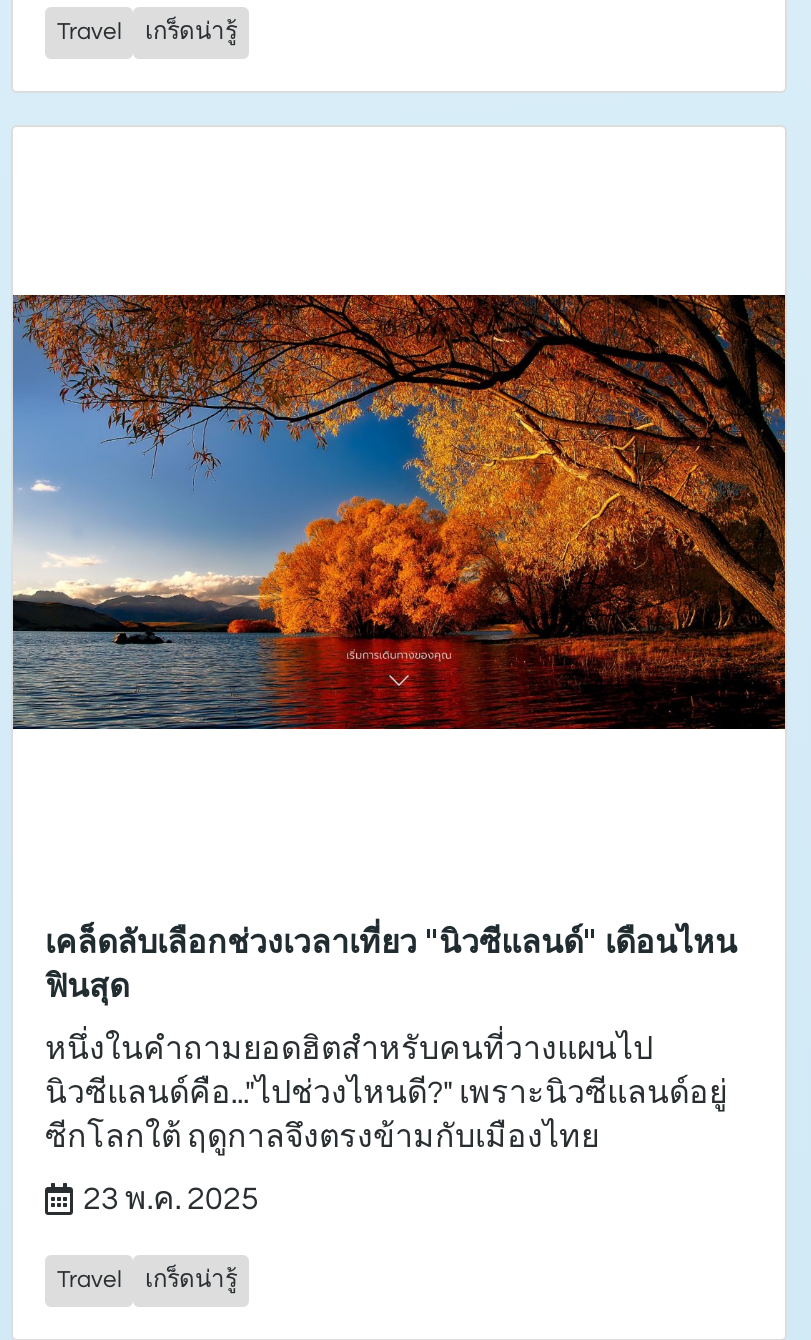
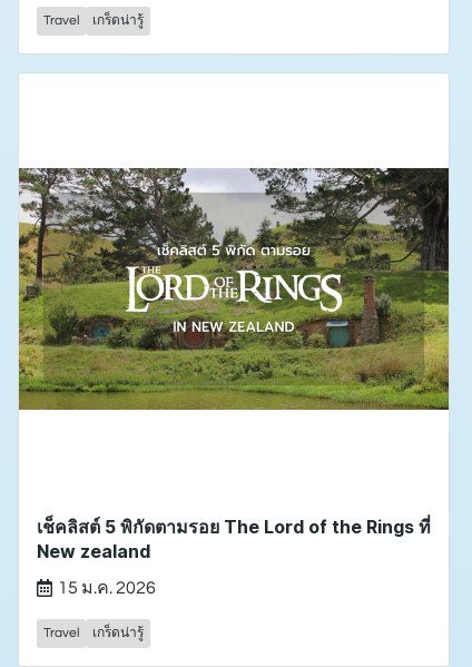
- [image]
+ [image]

- เคล็ดลับเลือกช่วงเวลาเที่ยว "นิวซีแลนด์" เดือนไหน
- ฟินสุด
- หนึ่งในคำถามยอดฮิตสำหรับคนที่วางแผนไป
- นิวซีแลนด์คือ..."ไปช่วงไหนดี?" เพราะนิวซีแลนด์อยู่
- ซีกโลกใต้ ฤดูกาลจึงตรงข้ามกับเมืองไทย
- 23 พ.ค. 2025
+ เช็คลิสต์ 5 พิกัดตามรอย The Lord of the Rings ที่
+ New zealand
+ 15 ม.ค. 2026
